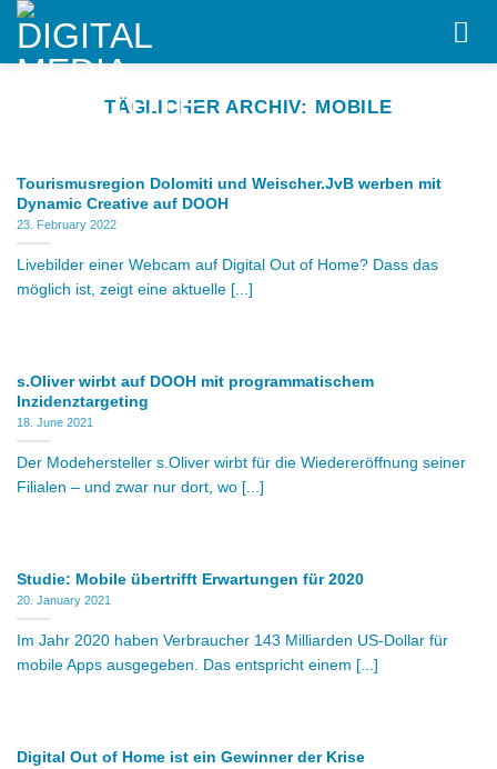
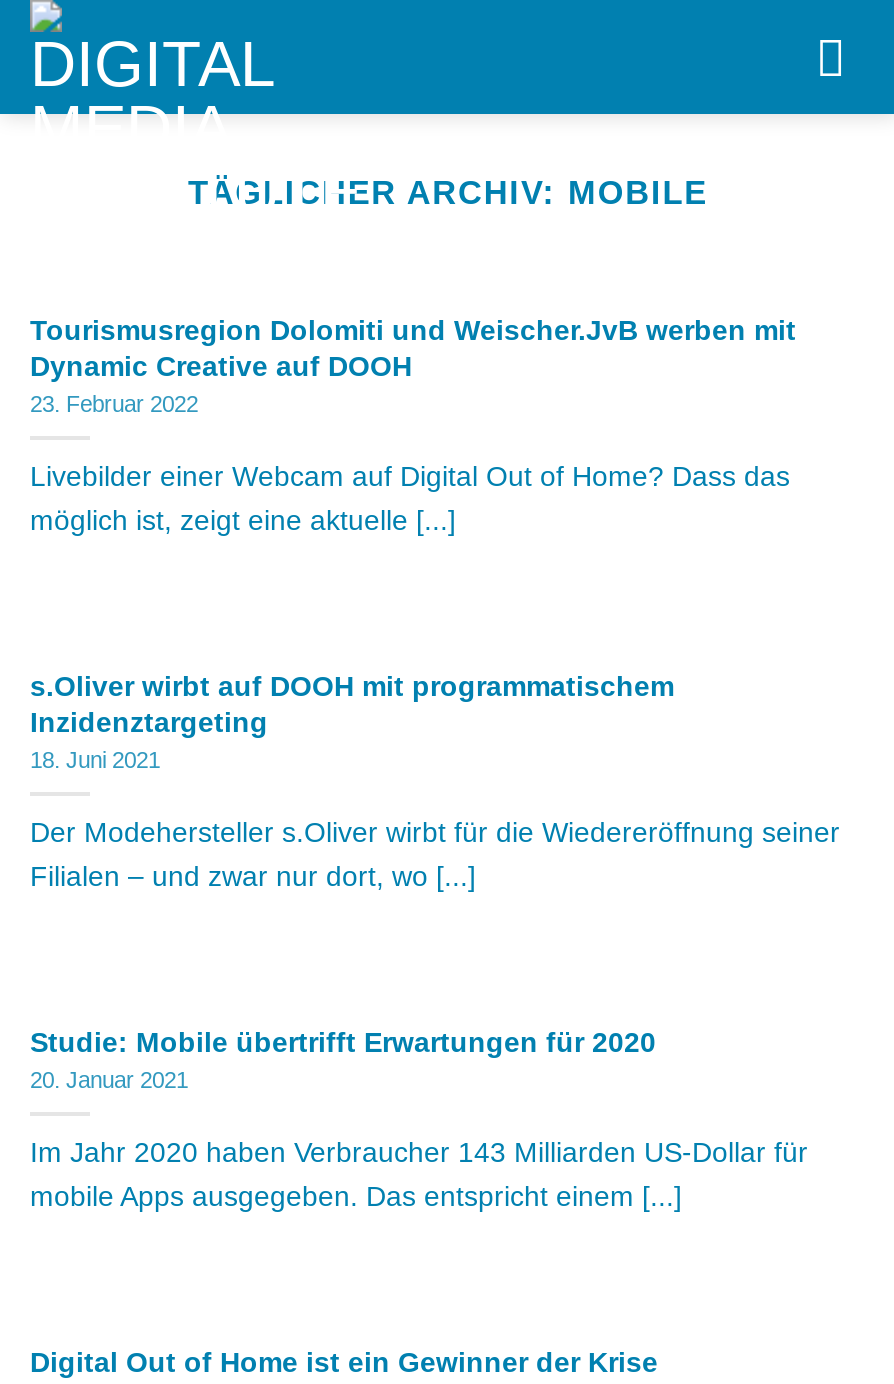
- 23. February 2022
+ 23. Februar 2022

- 18. June 2021
+ 18. Juni 2021

- 20. January 2021
+ 20. Januar 2021
